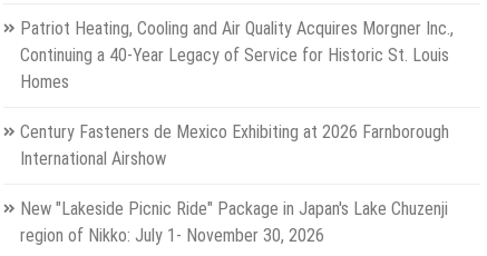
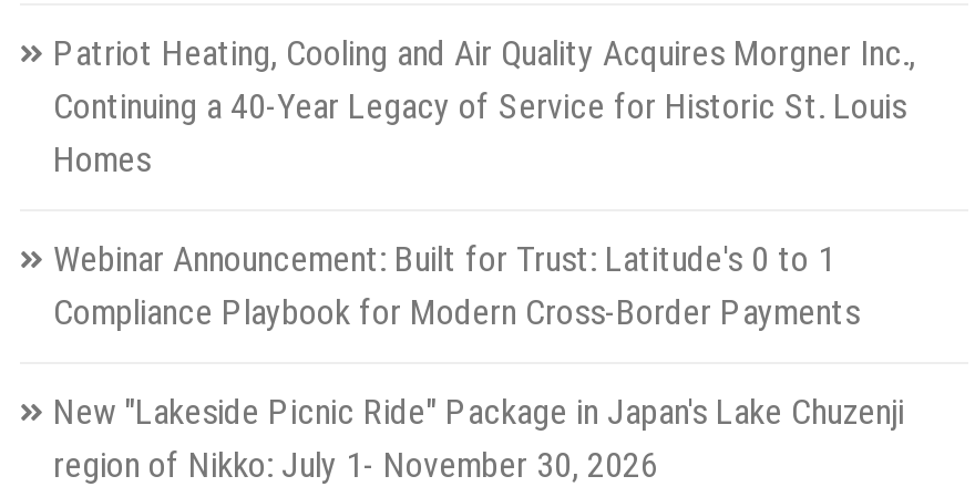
- Century Fasteners de Mexico Exhibiting at 2026 Farnborough
- International Airshow
+ Webinar Announcement: Built for Trust: Latitude's 0 to 1
+ Compliance Playbook for Modern Cross-Border Payments
